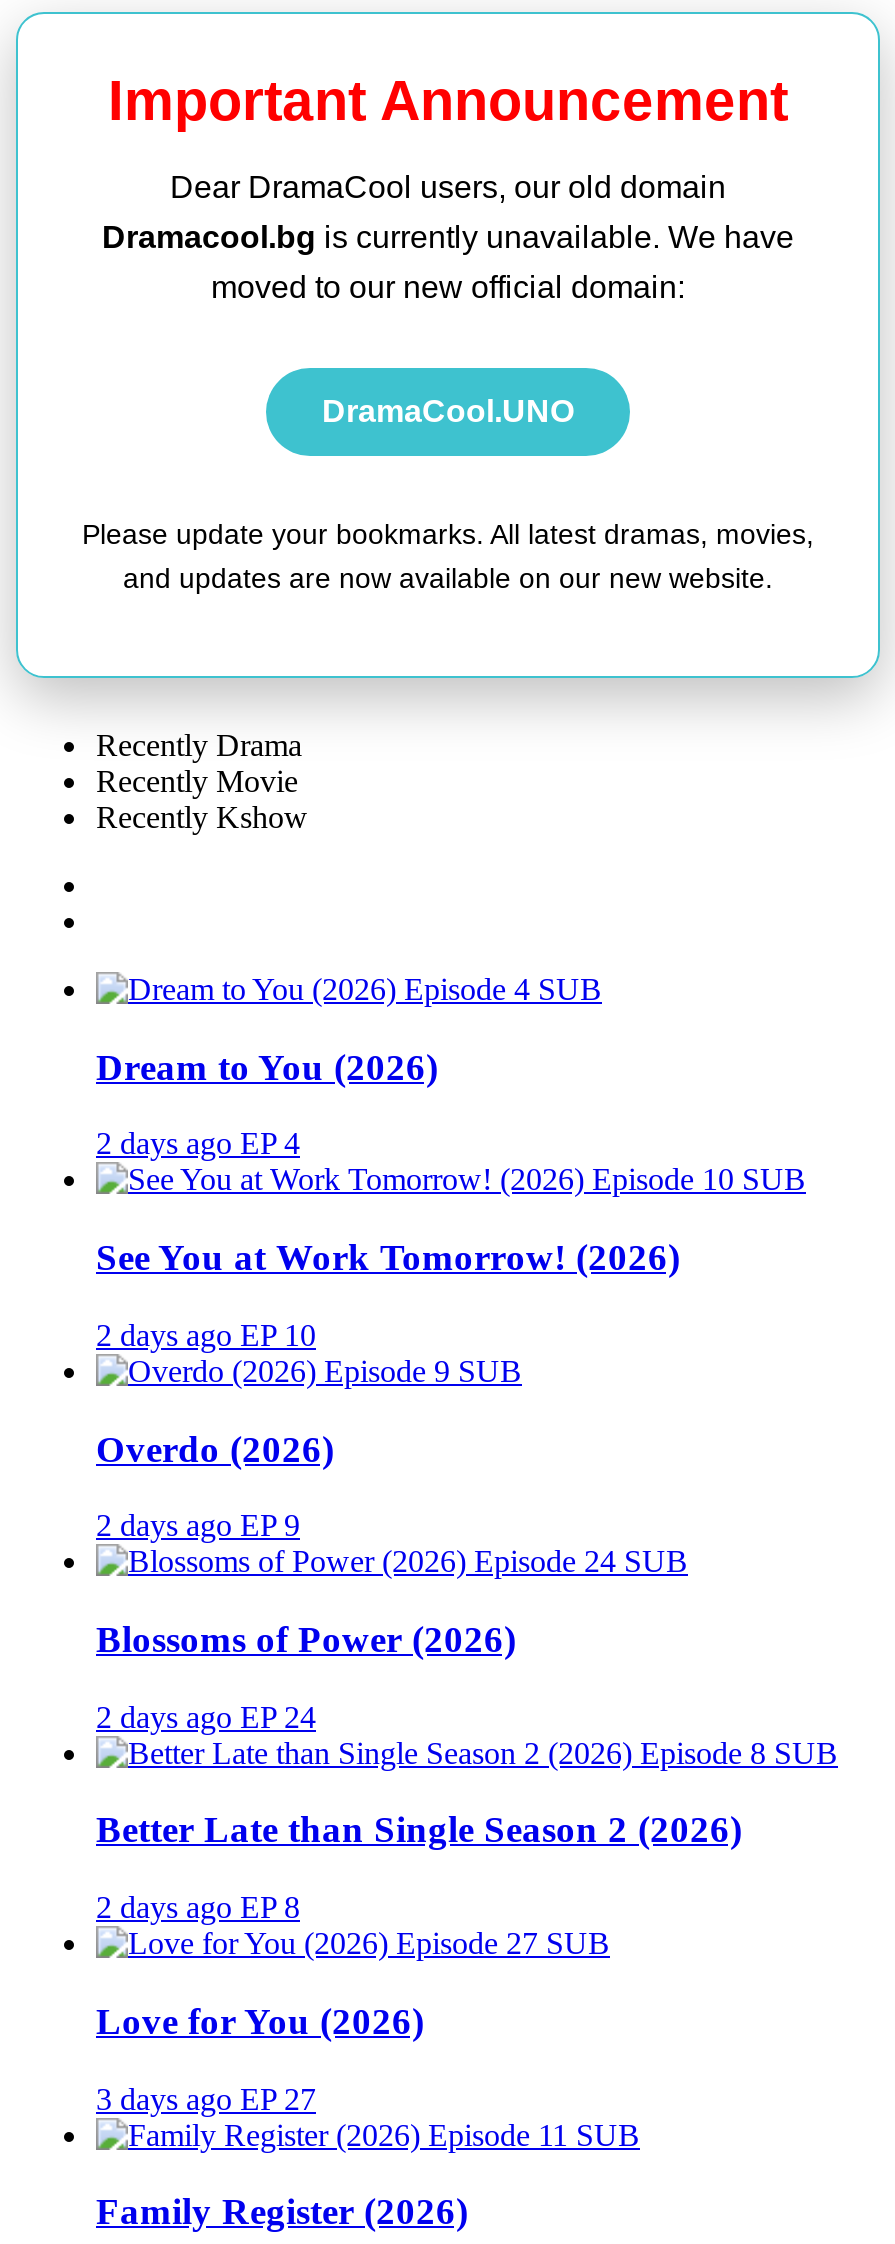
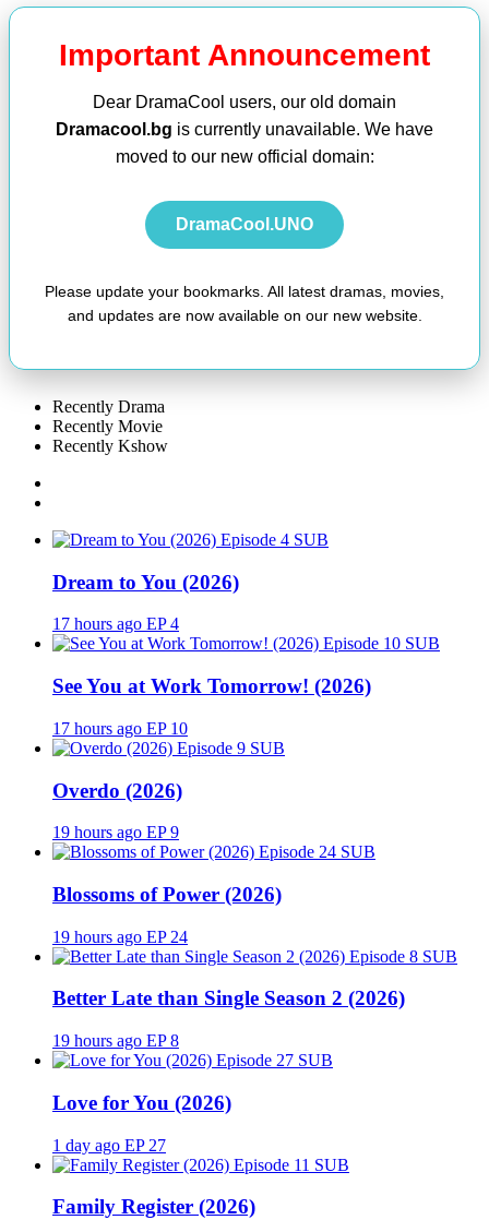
- 2 days ago EP 4
+ 17 hours ago EP 4

- 2 days ago EP 10
+ 17 hours ago EP 10

- 2 days ago EP 9
+ 19 hours ago EP 9

- 2 days ago EP 24
+ 19 hours ago EP 24

- 2 days ago EP 8
+ 19 hours ago EP 8

- 3 days ago EP 27
+ 1 day ago EP 27
